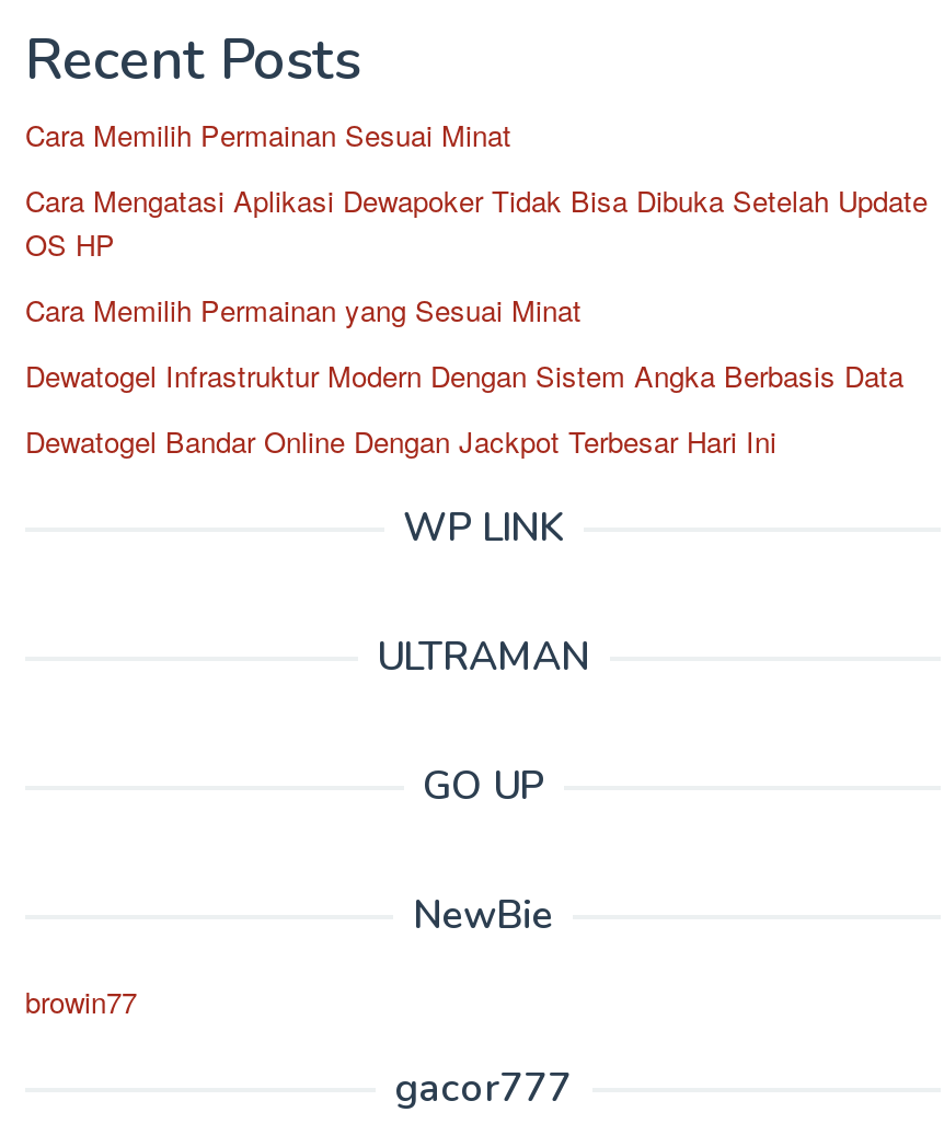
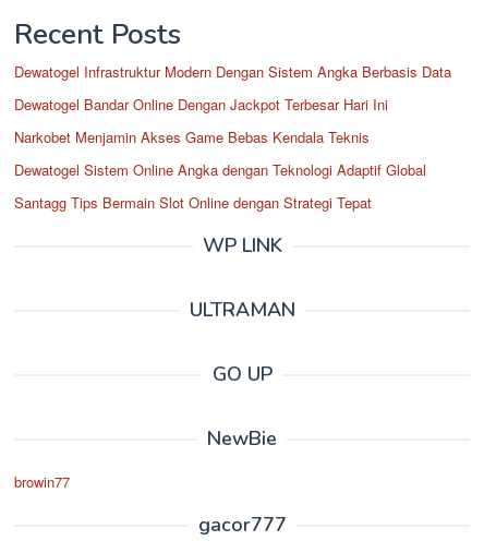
- Cara Memilih Permainan Sesuai Minat
- Cara Mengatasi Aplikasi Dewapoker Tidak Bisa Dibuka Setelah Update
- OS HP
- Cara Memilih Permainan yang Sesuai Minat

moved up: Dewatogel Infrastruktur Modern Dengan Sistem Angka Berbasis Data | Dewatogel Bandar Online Dengan Jackpot Terbesar Hari Ini

+ Narkobet Menjamin Akses Game Bebas Kendala Teknis
+ Dewatogel Sistem Online Angka dengan Teknologi Adaptif Global
+ Santagg Tips Bermain Slot Online dengan Strategi Tepat
